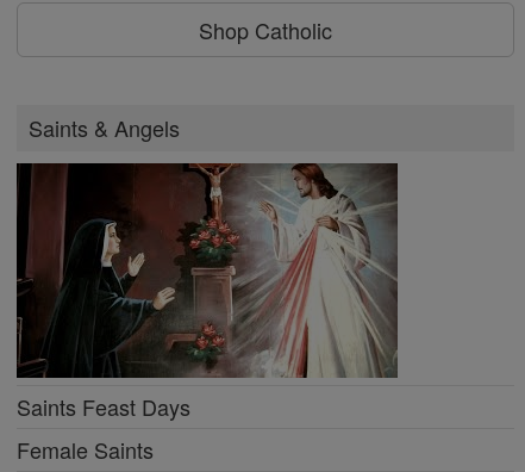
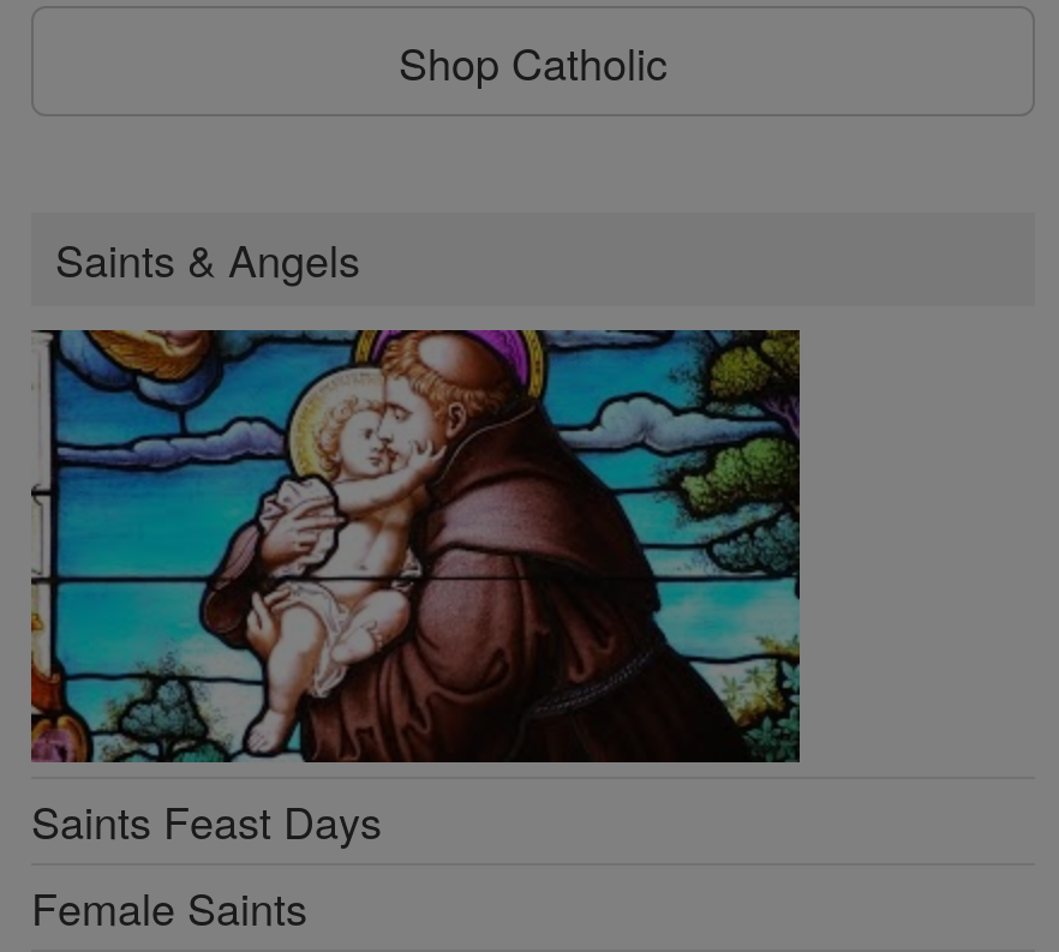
- [image]
+ [image]
